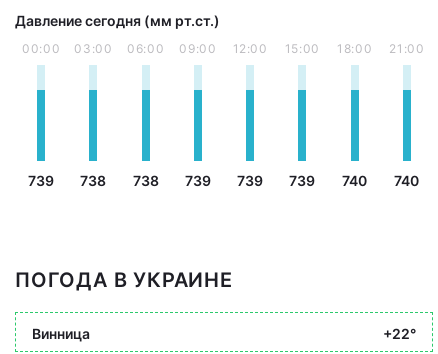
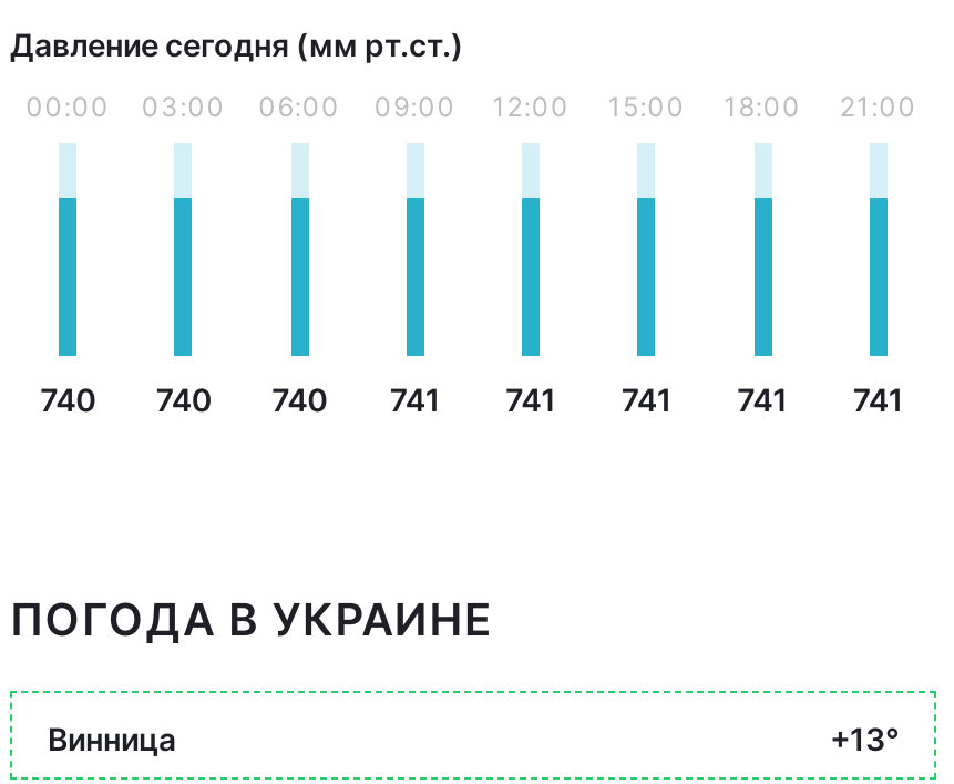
- 739
+ 740

- 738
+ 740

- 738
+ 740

- 739
+ 741

- 739
+ 741

- 739
+ 741

- 740
+ 741

- 740
+ 741

- +22°
+ +13°
